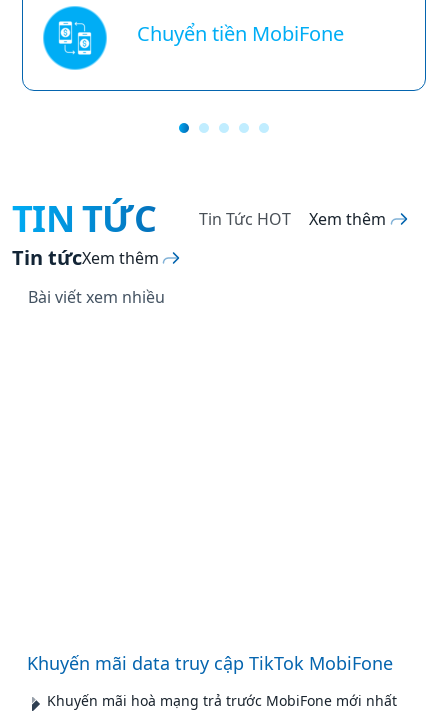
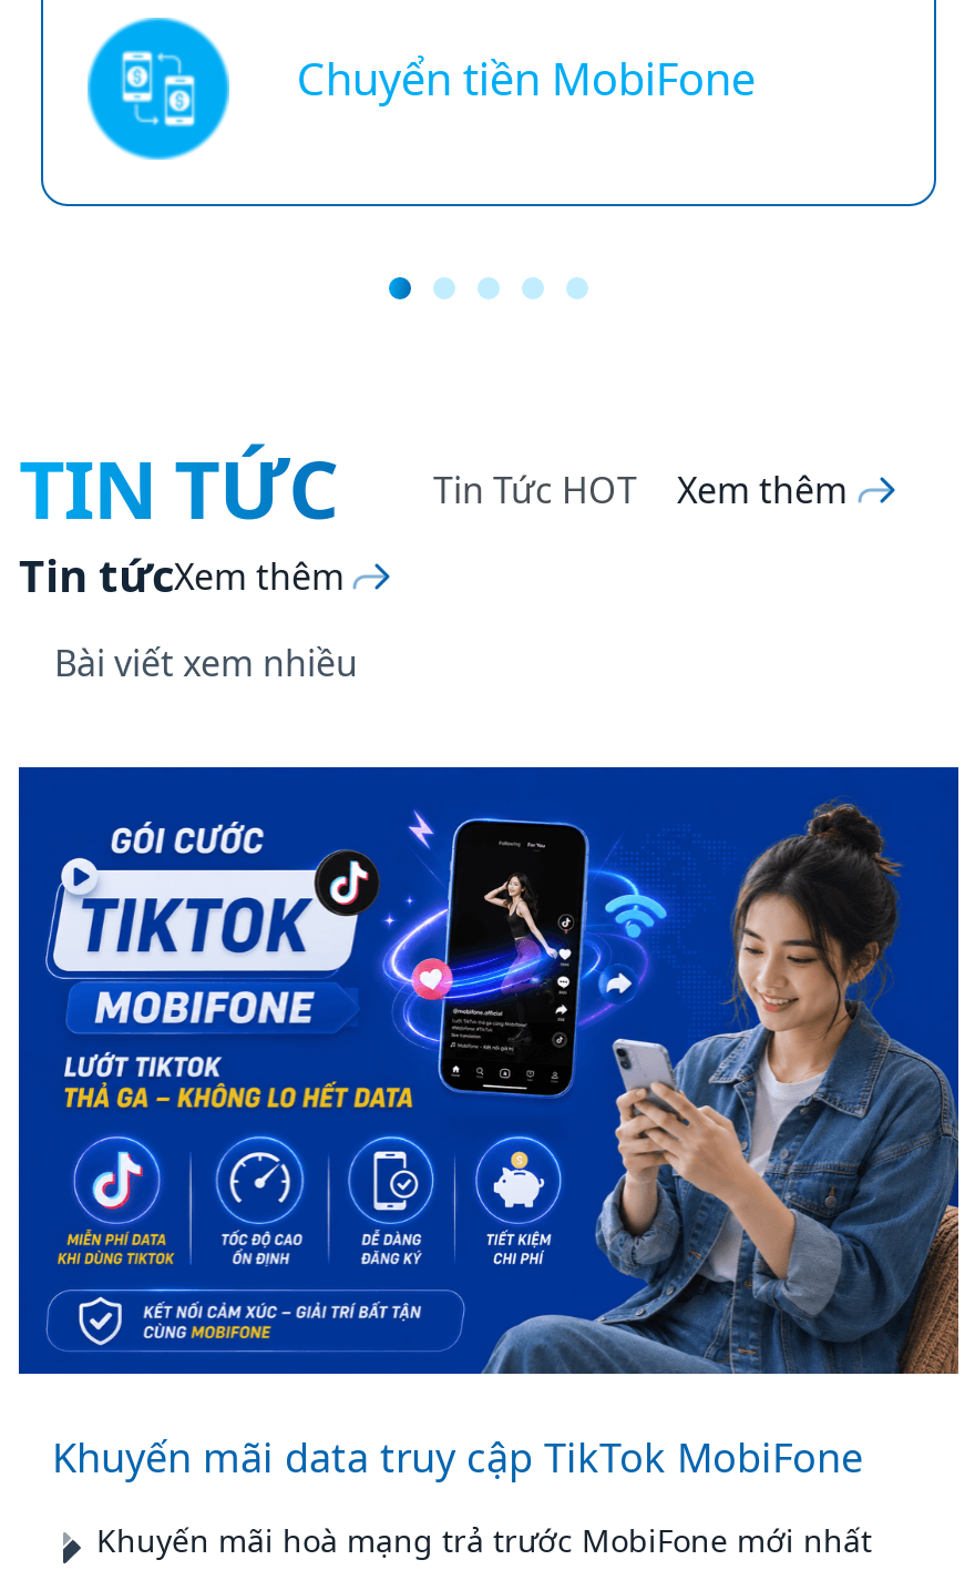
+ [image]
